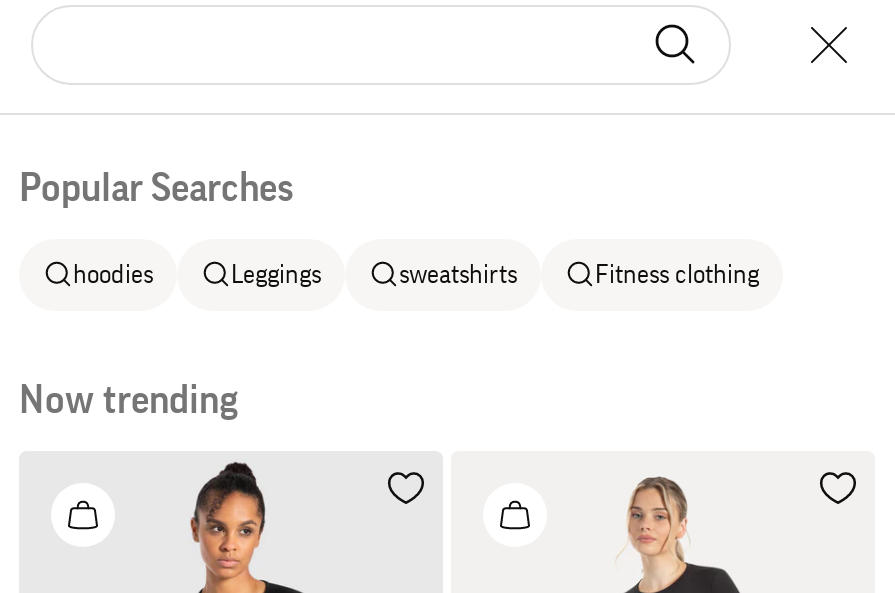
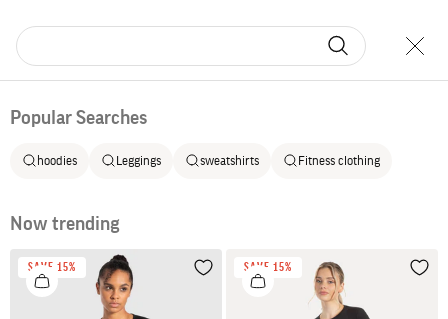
+ SAVE 15%

+ SAVE 15%
